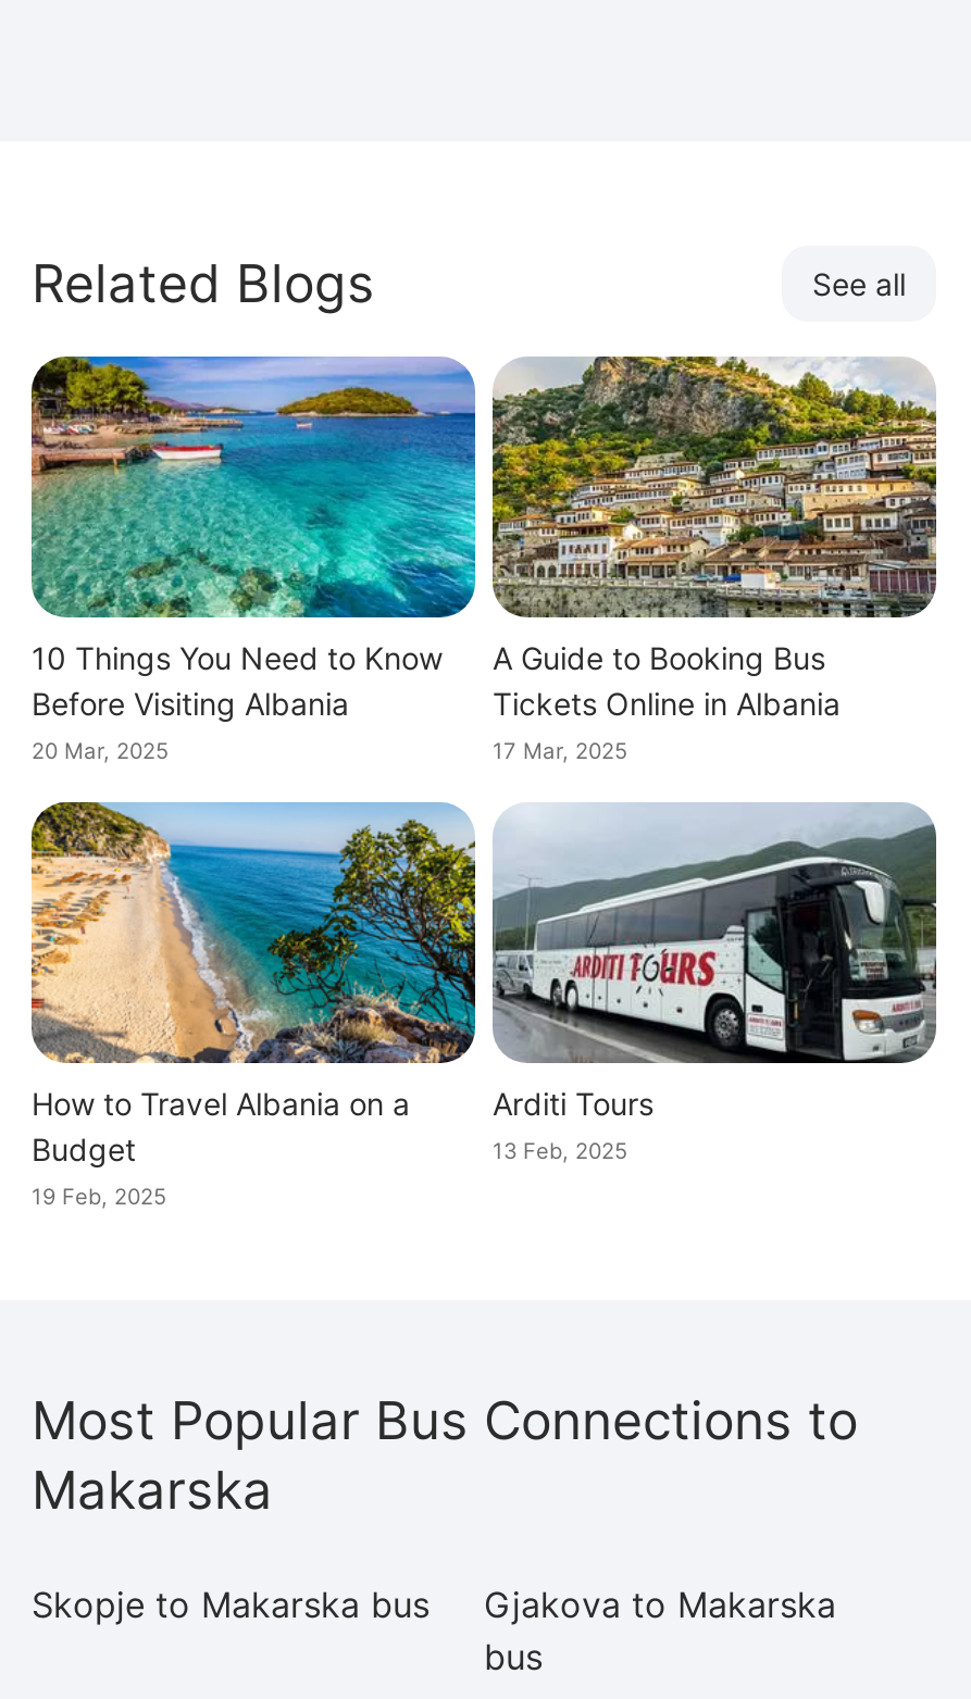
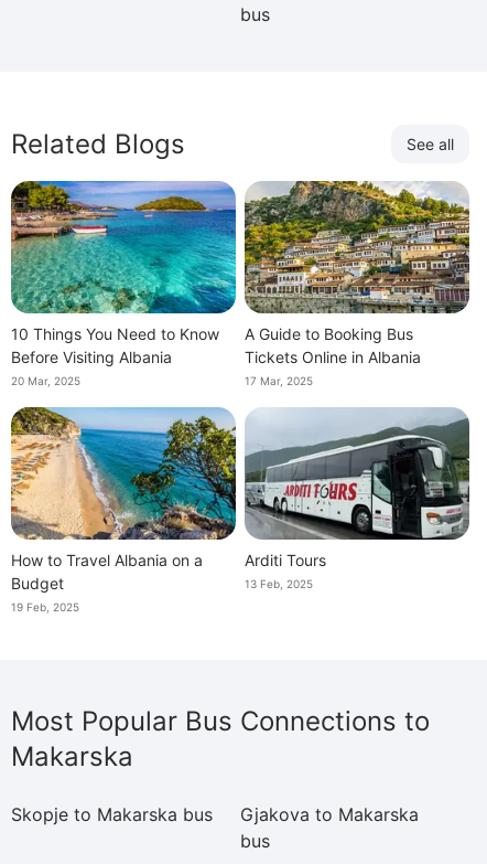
+ bus
